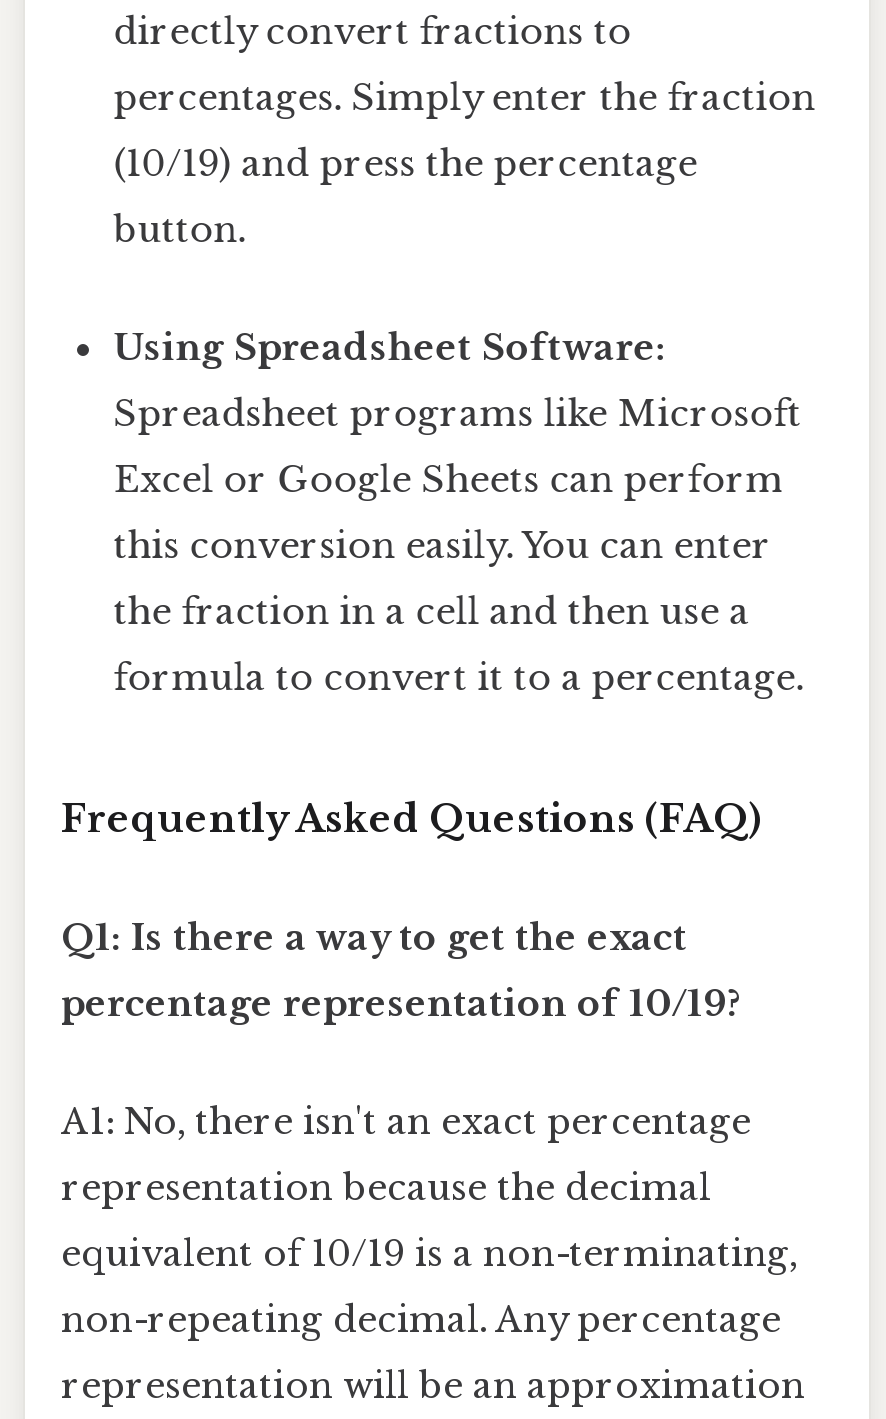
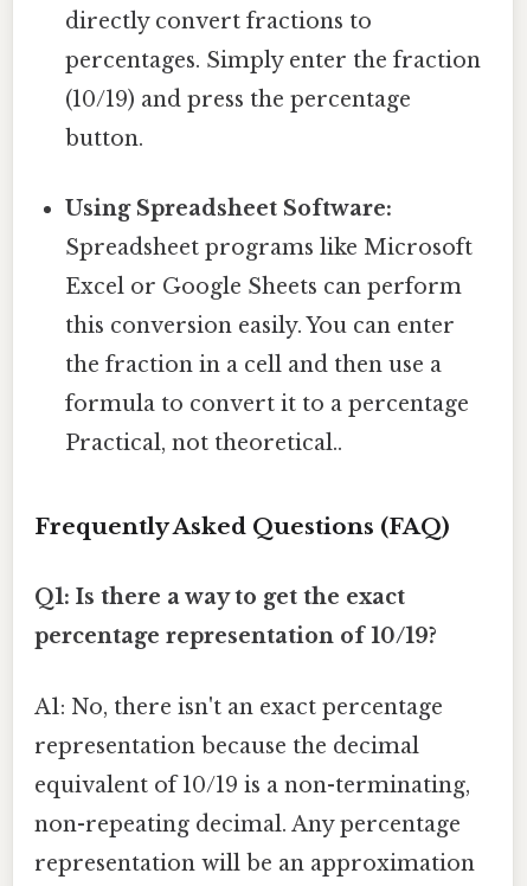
- formula to convert it to a percentage.
+ formula to convert it to a percentage
+ Practical, not theoretical..
